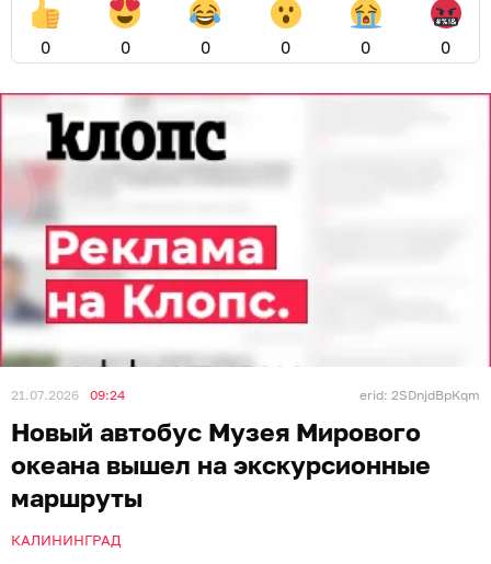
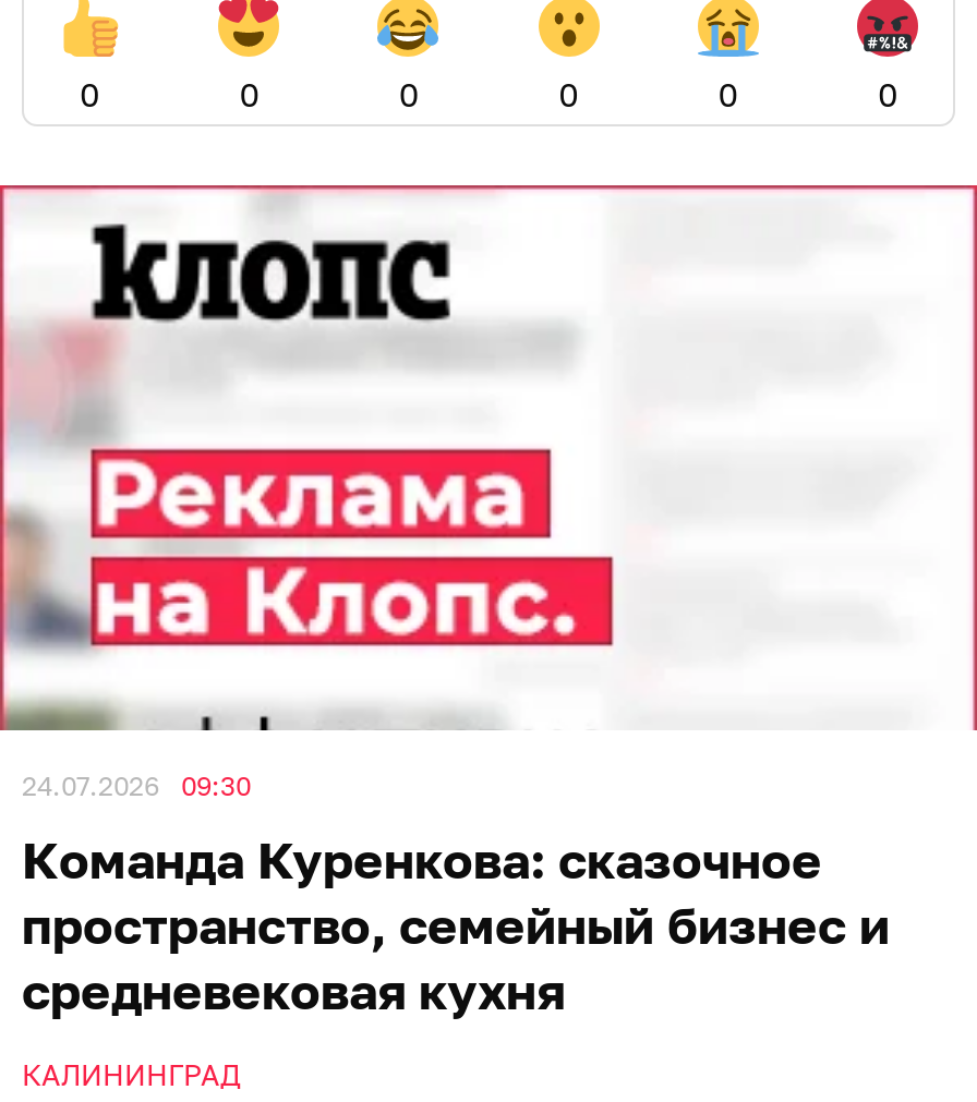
- 21.07.2026
- 09:24
- erid: 2SDnjdBpKqm
- Новый автобус Музея Мирового
- океана вышел на экскурсионные
- маршруты
+ 24.07.2026
+ 09:30
+ Команда Куренкова: сказочное
+ пространство, семейный бизнес и
+ средневековая кухня
